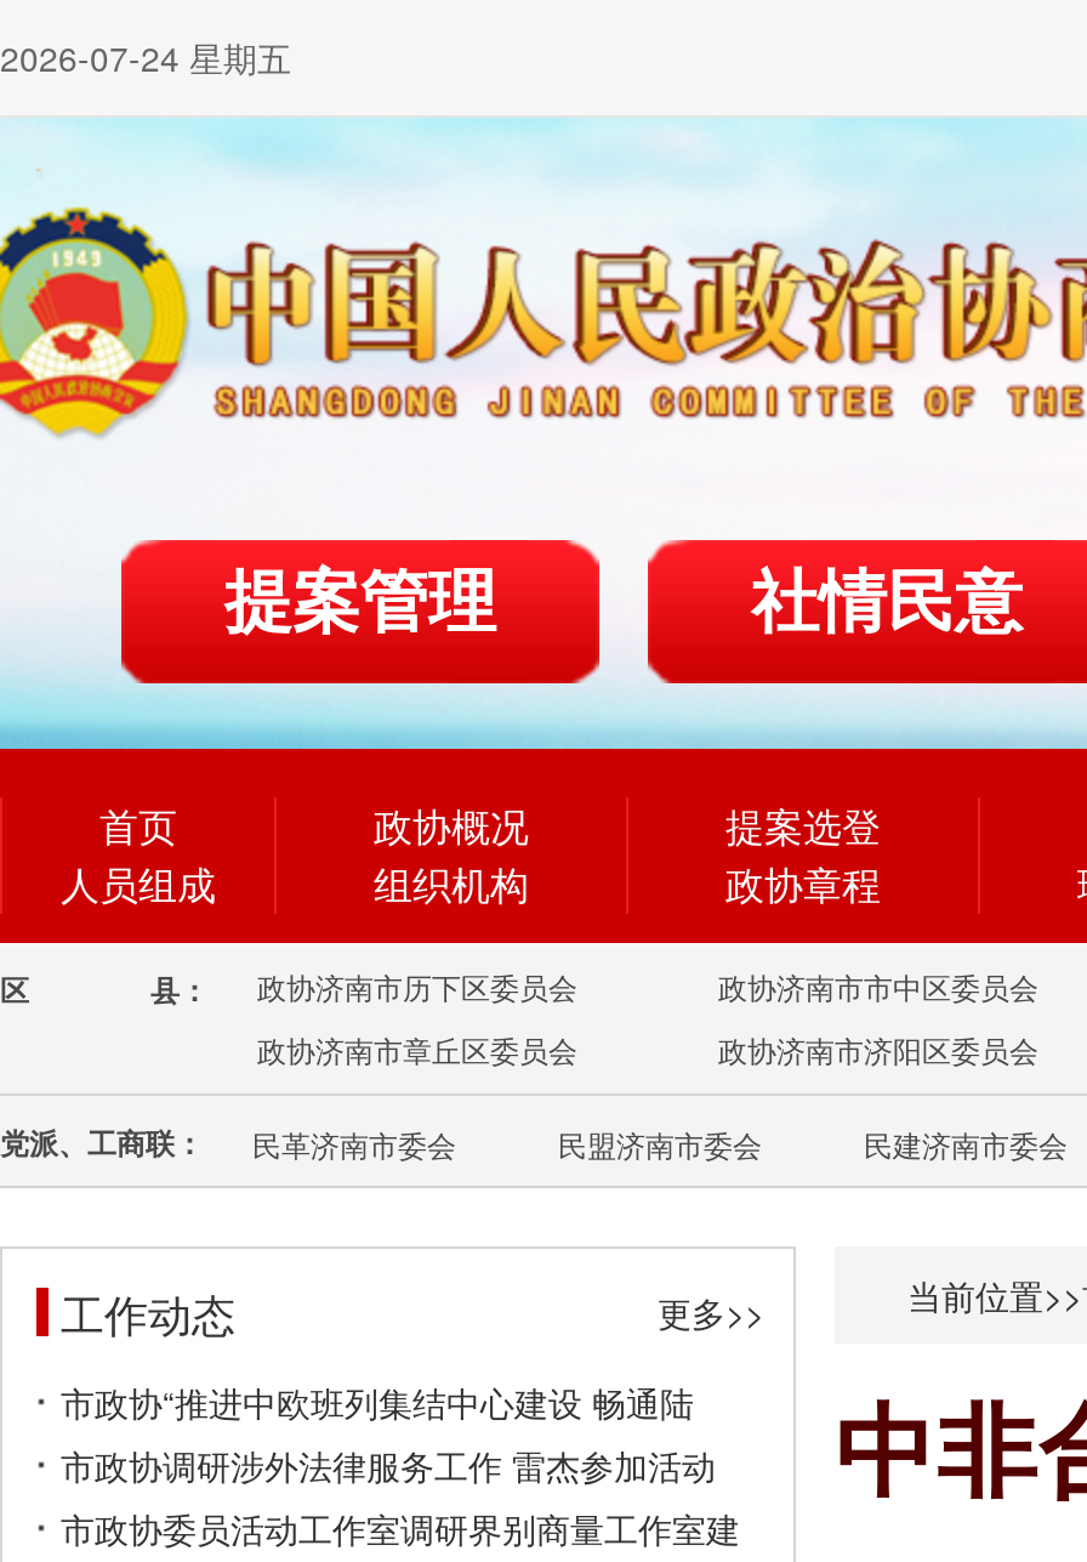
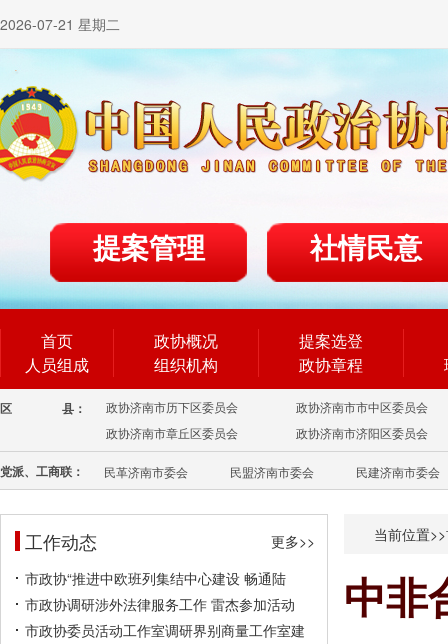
- 2026-07-24 星期五
+ 2026-07-21 星期二
